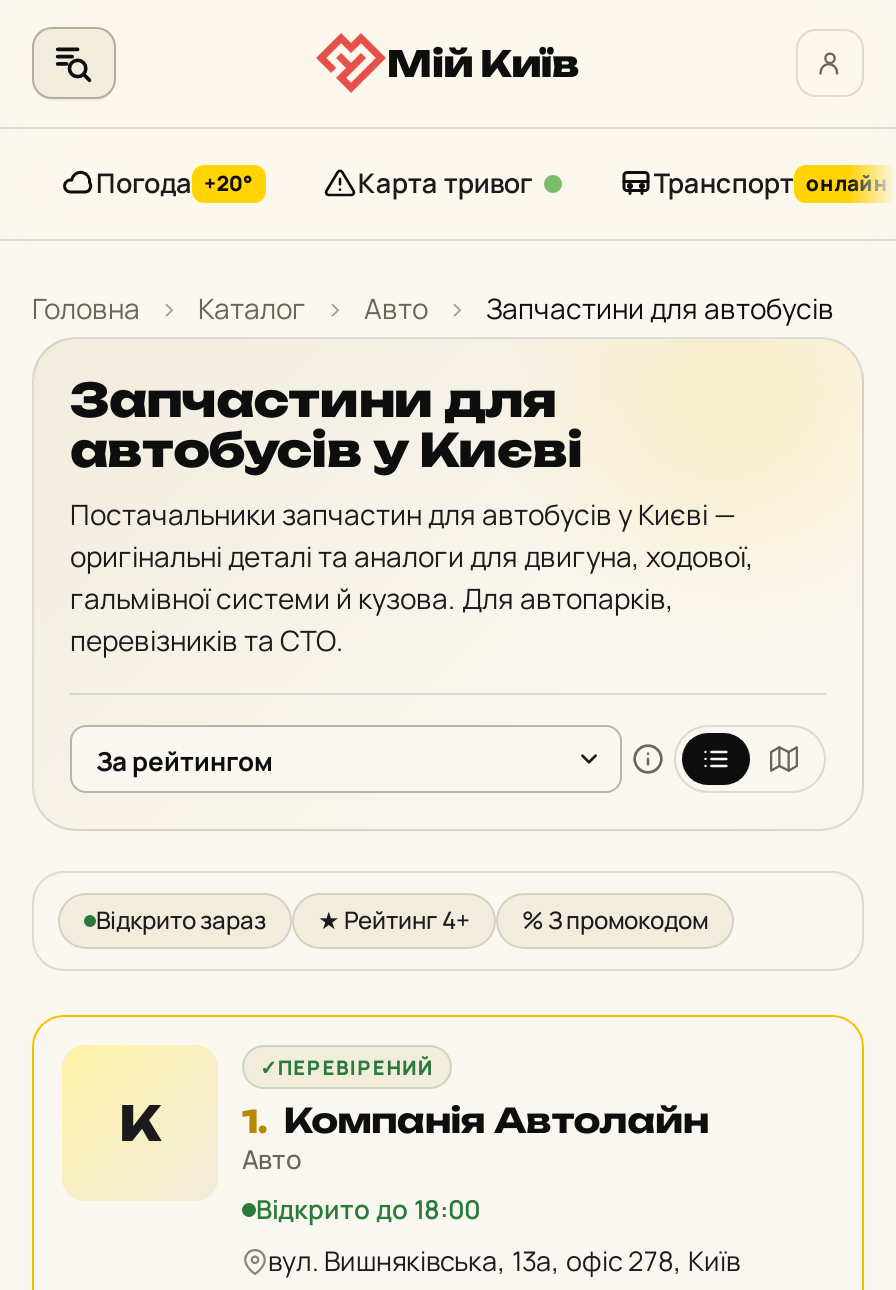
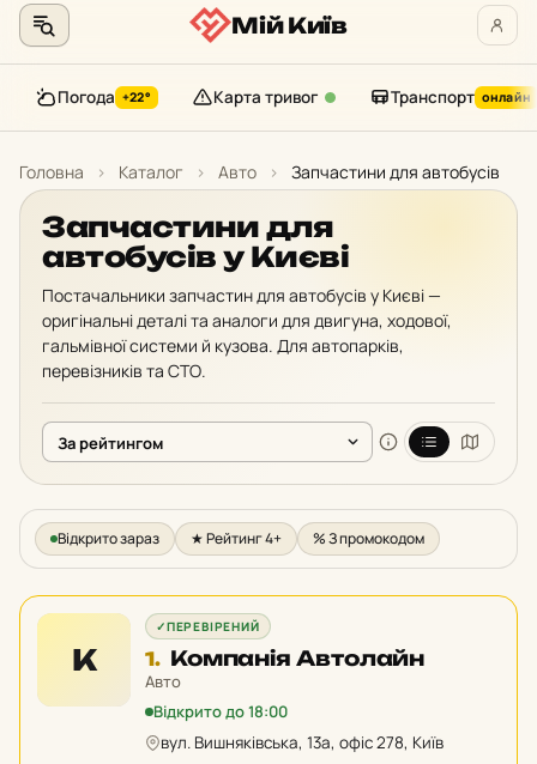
- Погода +20°
+ Погода +22°
